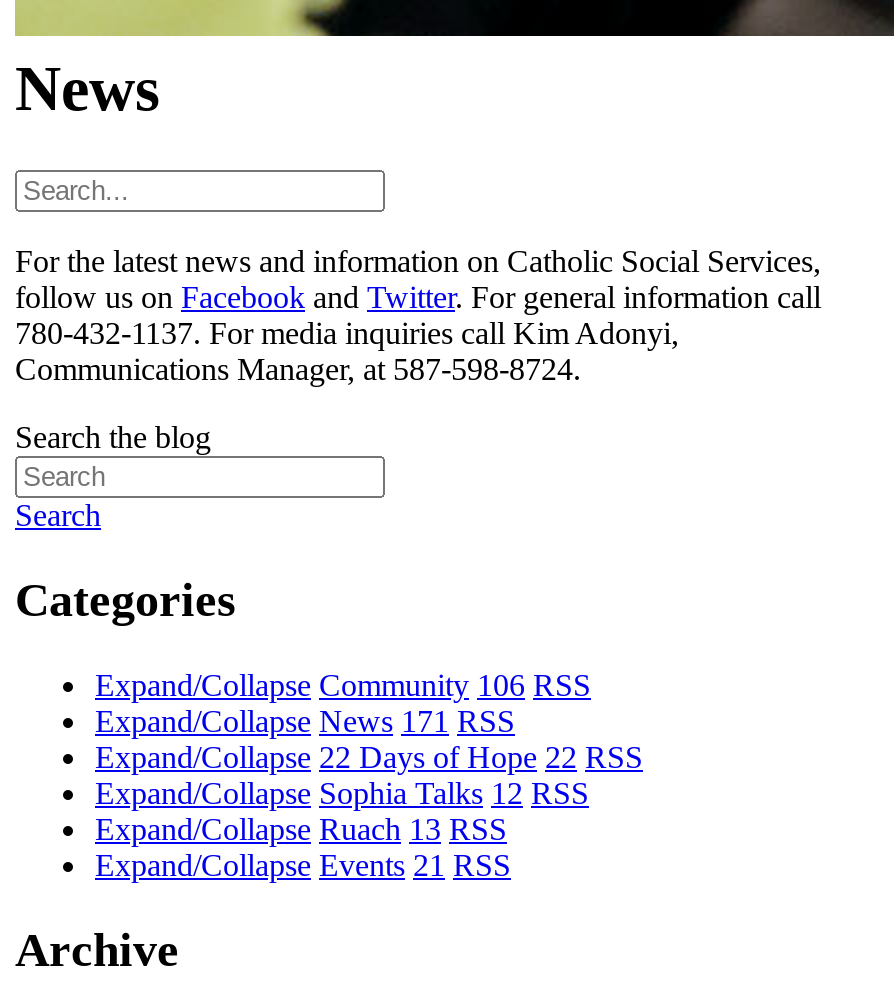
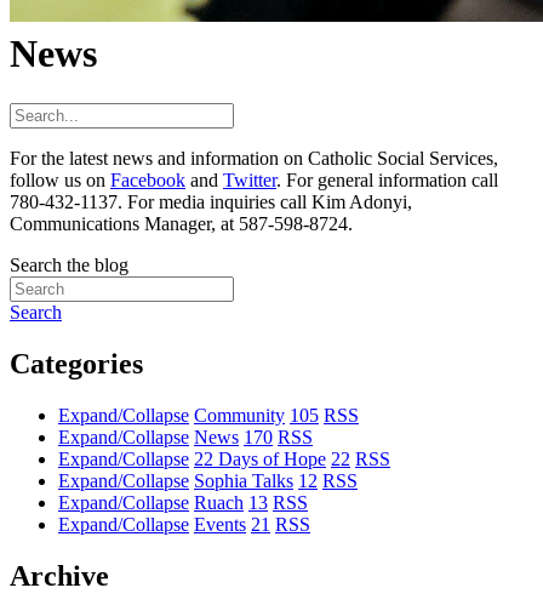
- Expand/Collapse Community 106 RSS
+ Expand/Collapse Community 105 RSS

- Expand/Collapse News 171 RSS
+ Expand/Collapse News 170 RSS
